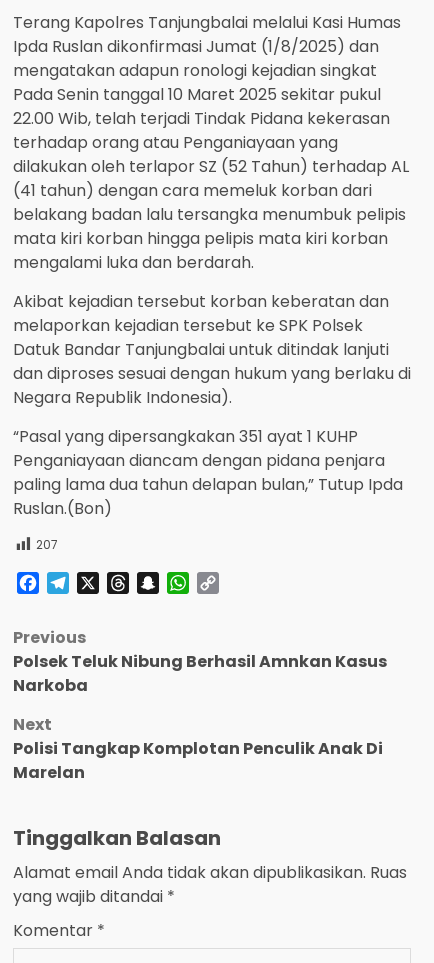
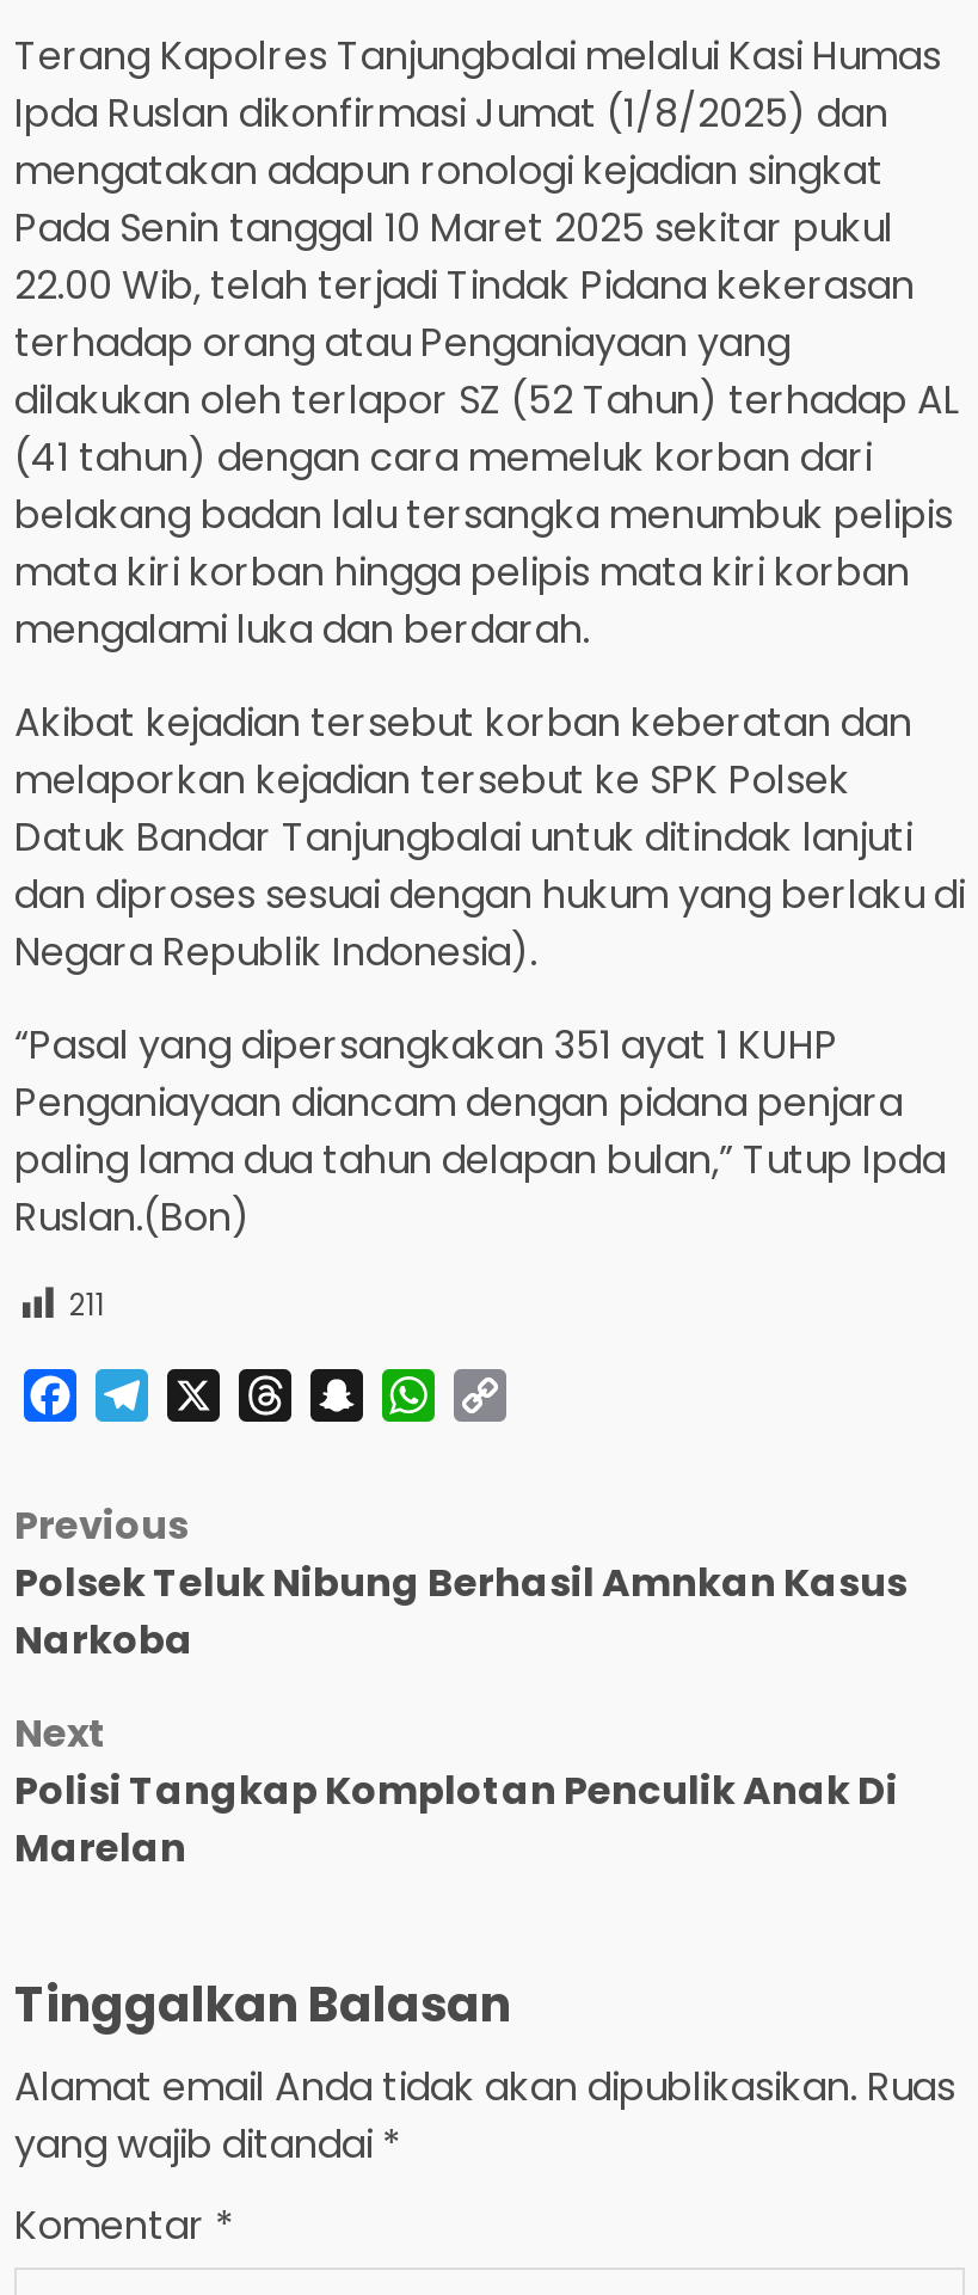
- 207
+ 211
